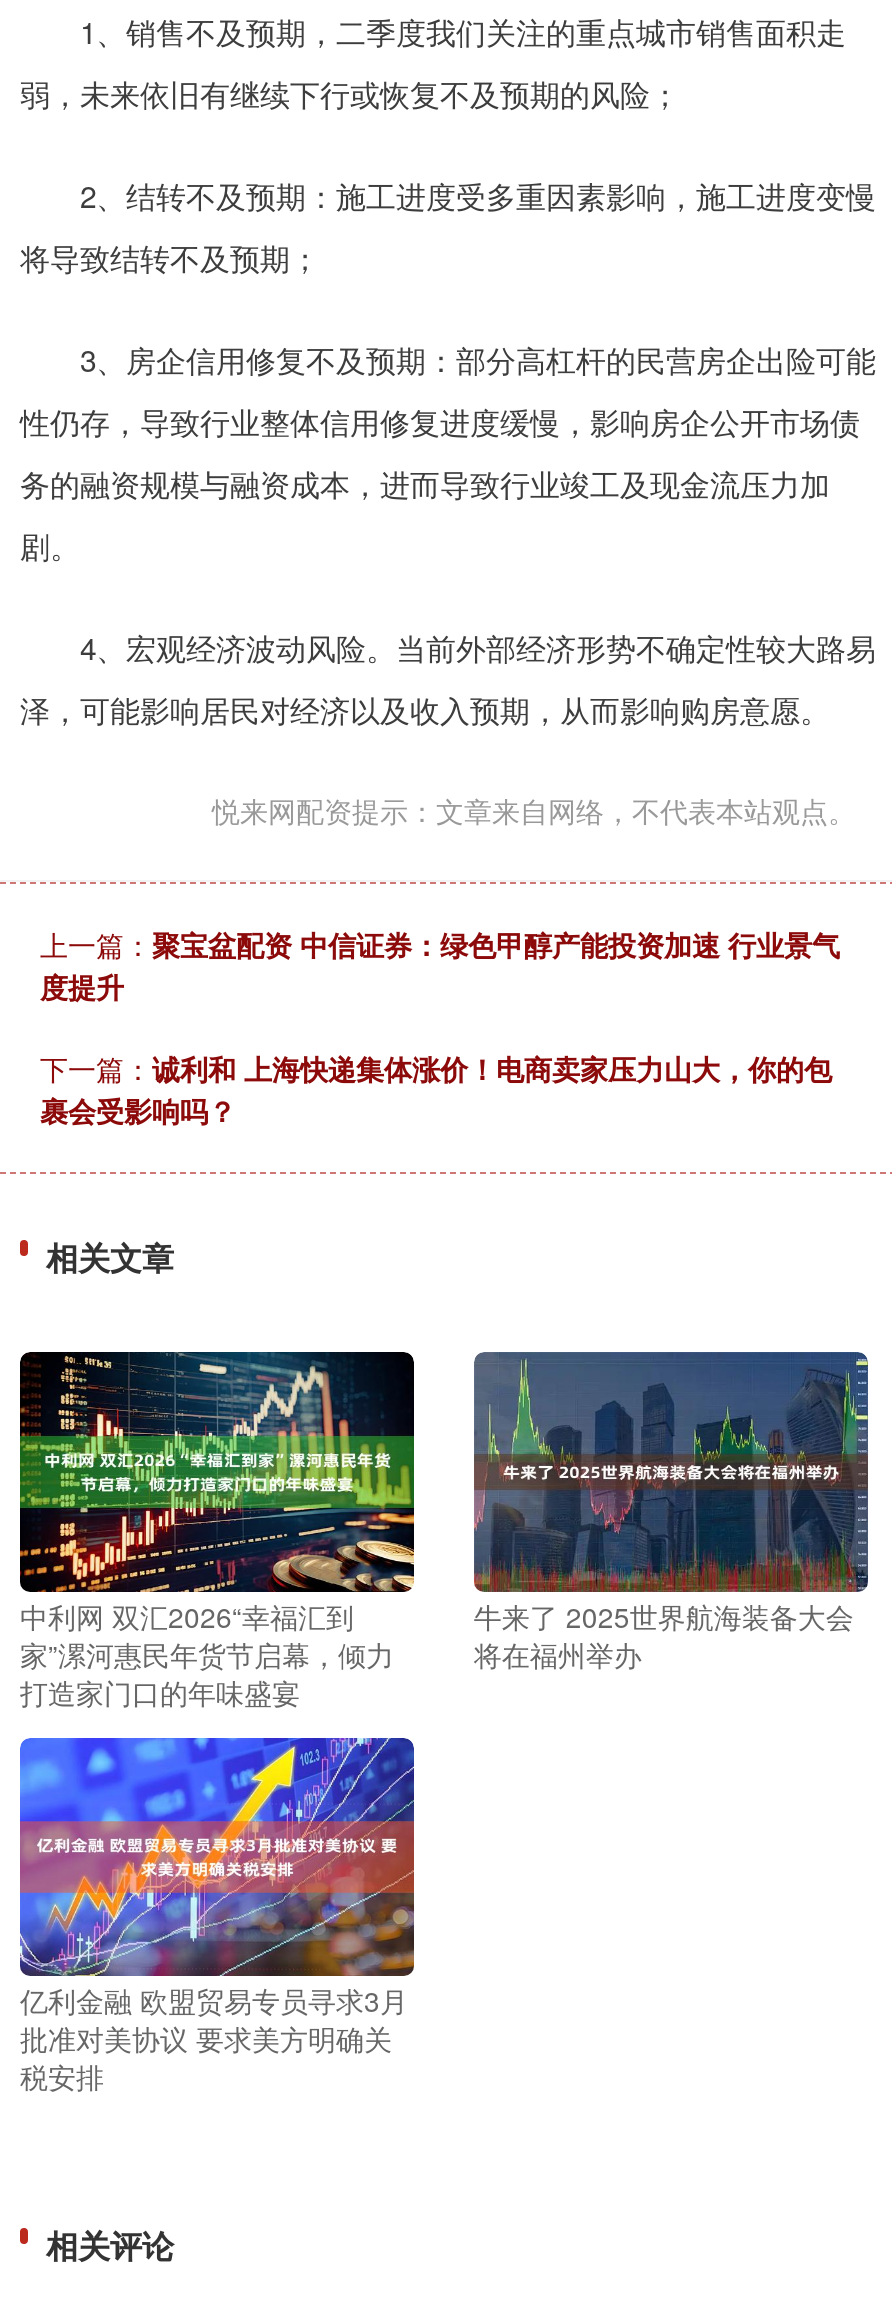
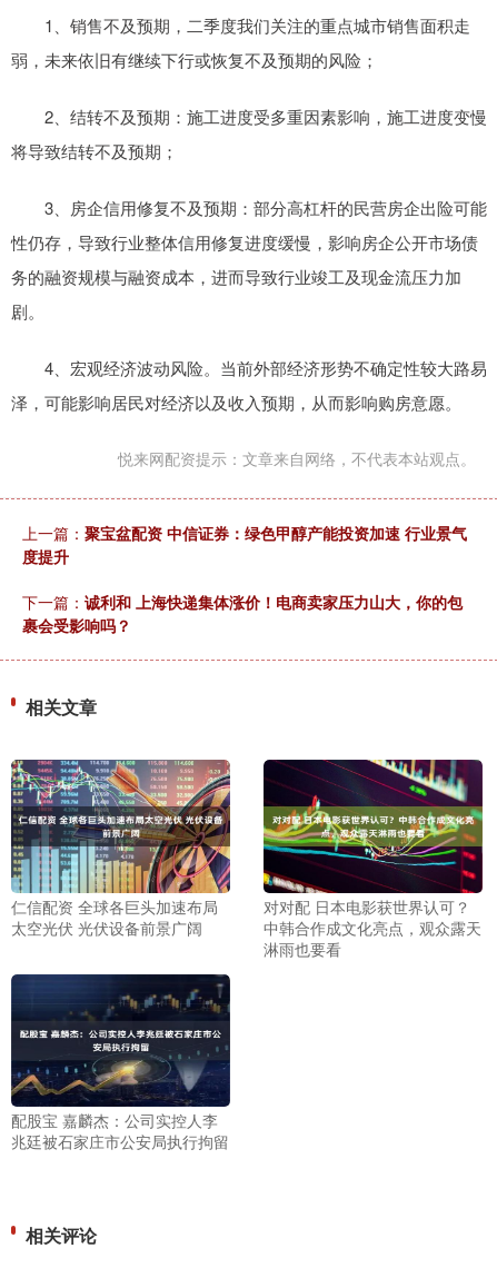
- [image]
- 中利网 双汇2026“幸福汇到
- 家”漯河惠民年货节启幕，倾力
- 打造家门口的年味盛宴
+ [image]
+ 仁信配资 全球各巨头加速布局
+ 太空光伏 光伏设备前景广阔

- [image]
- 牛来了 2025世界航海装备大会
- 将在福州举办
+ [image]
+ 对对配 日本电影获世界认可？
+ 中韩合作成文化亮点，观众露天
+ 淋雨也要看

- [image]
- 亿利金融 欧盟贸易专员寻求3月
- 批准对美协议 要求美方明确关
- 税安排
+ [image]
+ 配股宝 嘉麟杰：公司实控人李
+ 兆廷被石家庄市公安局执行拘留
